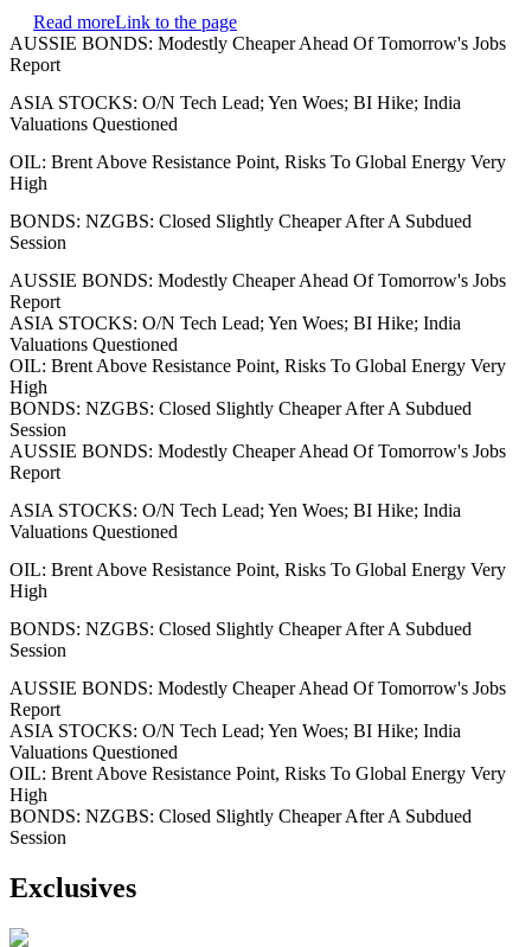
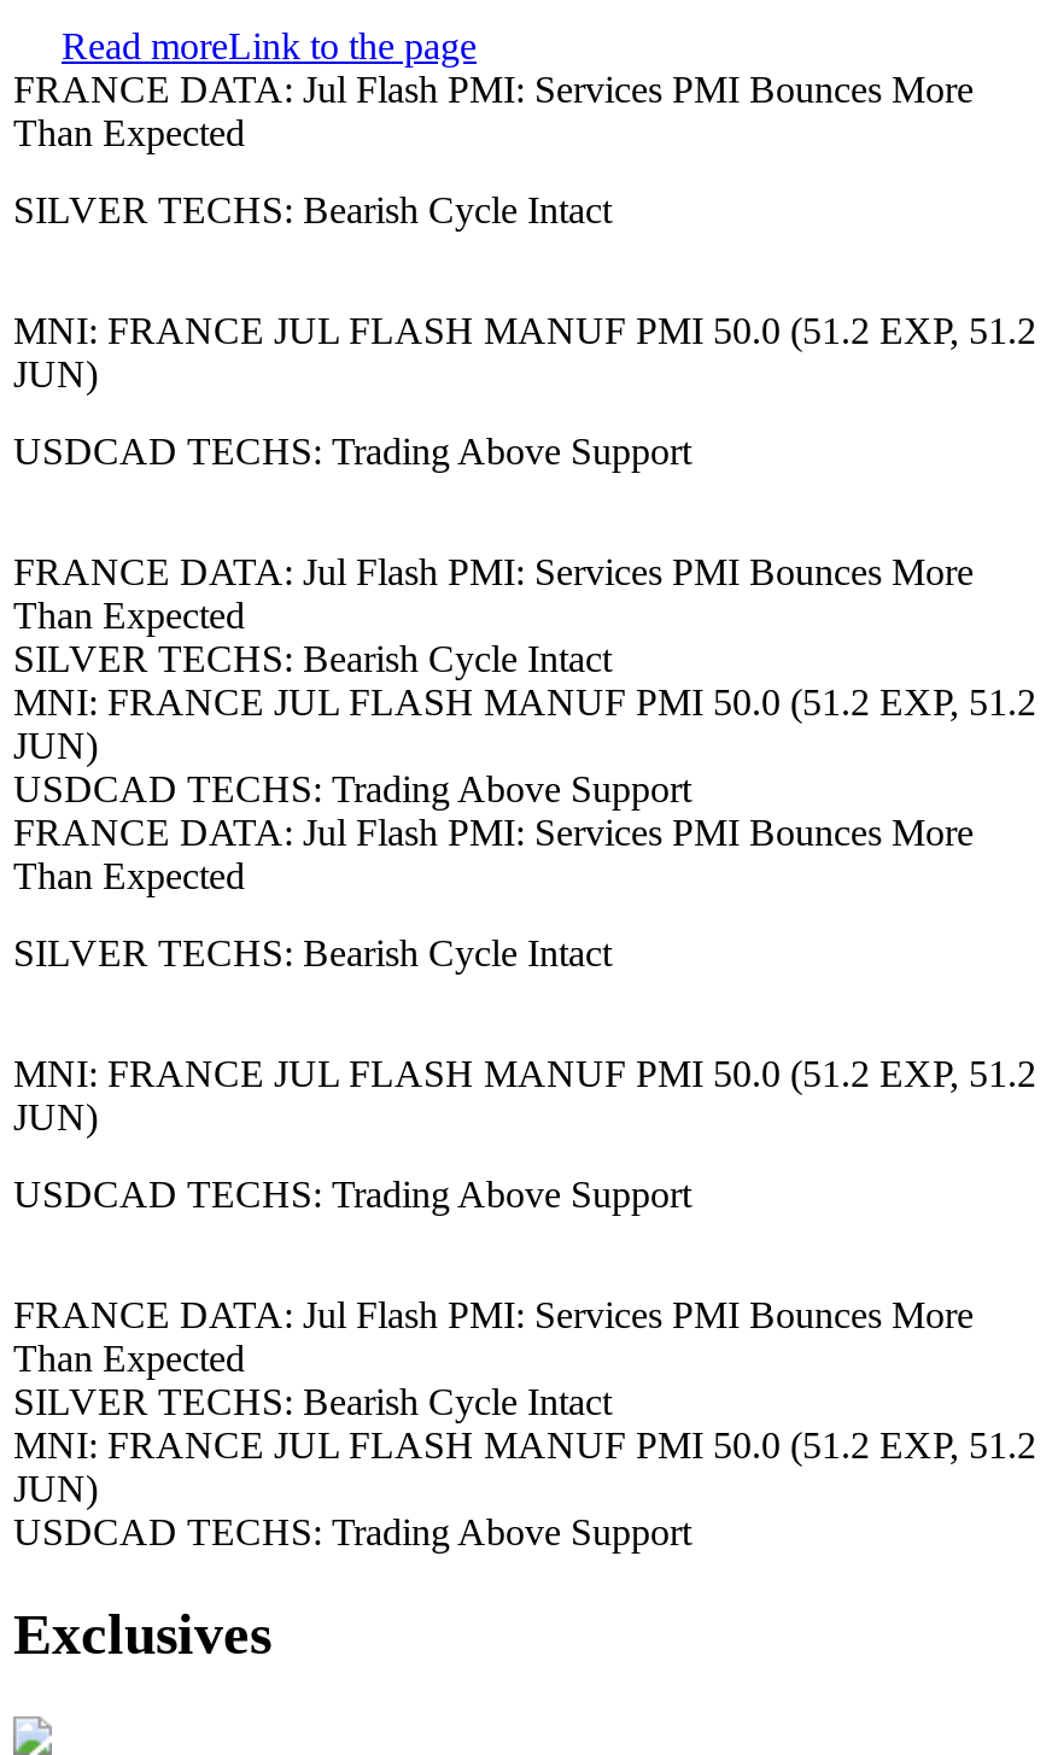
- AUSSIE BONDS: Modestly Cheaper Ahead Of Tomorrow's Jobs
- Report
+ FRANCE DATA: Jul Flash PMI: Services PMI Bounces More
+ Than Expected

- ASIA STOCKS: O/N Tech Lead; Yen Woes; BI Hike; India
- Valuations Questioned
+ SILVER TECHS: Bearish Cycle Intact

- OIL: Brent Above Resistance Point, Risks To Global Energy Very
- High
+ MNI: FRANCE JUL FLASH MANUF PMI 50.0 (51.2 EXP, 51.2
+ JUN)

- BONDS: NZGBS: Closed Slightly Cheaper After A Subdued
- Session
+ USDCAD TECHS: Trading Above Support

- AUSSIE BONDS: Modestly Cheaper Ahead Of Tomorrow's Jobs
- Report
- ASIA STOCKS: O/N Tech Lead; Yen Woes; BI Hike; India
- Valuations Questioned
- OIL: Brent Above Resistance Point, Risks To Global Energy Very
- High
- BONDS: NZGBS: Closed Slightly Cheaper After A Subdued
- Session
- AUSSIE BONDS: Modestly Cheaper Ahead Of Tomorrow's Jobs
- Report
+ FRANCE DATA: Jul Flash PMI: Services PMI Bounces More
+ Than Expected
+ SILVER TECHS: Bearish Cycle Intact
+ MNI: FRANCE JUL FLASH MANUF PMI 50.0 (51.2 EXP, 51.2
+ JUN)
+ USDCAD TECHS: Trading Above Support
+ FRANCE DATA: Jul Flash PMI: Services PMI Bounces More
+ Than Expected

- ASIA STOCKS: O/N Tech Lead; Yen Woes; BI Hike; India
- Valuations Questioned
+ SILVER TECHS: Bearish Cycle Intact

- OIL: Brent Above Resistance Point, Risks To Global Energy Very
- High
+ MNI: FRANCE JUL FLASH MANUF PMI 50.0 (51.2 EXP, 51.2
+ JUN)

- BONDS: NZGBS: Closed Slightly Cheaper After A Subdued
- Session
+ USDCAD TECHS: Trading Above Support

- AUSSIE BONDS: Modestly Cheaper Ahead Of Tomorrow's Jobs
- Report
- ASIA STOCKS: O/N Tech Lead; Yen Woes; BI Hike; India
- Valuations Questioned
- OIL: Brent Above Resistance Point, Risks To Global Energy Very
- High
- BONDS: NZGBS: Closed Slightly Cheaper After A Subdued
- Session
+ FRANCE DATA: Jul Flash PMI: Services PMI Bounces More
+ Than Expected
+ SILVER TECHS: Bearish Cycle Intact
+ MNI: FRANCE JUL FLASH MANUF PMI 50.0 (51.2 EXP, 51.2
+ JUN)
+ USDCAD TECHS: Trading Above Support
